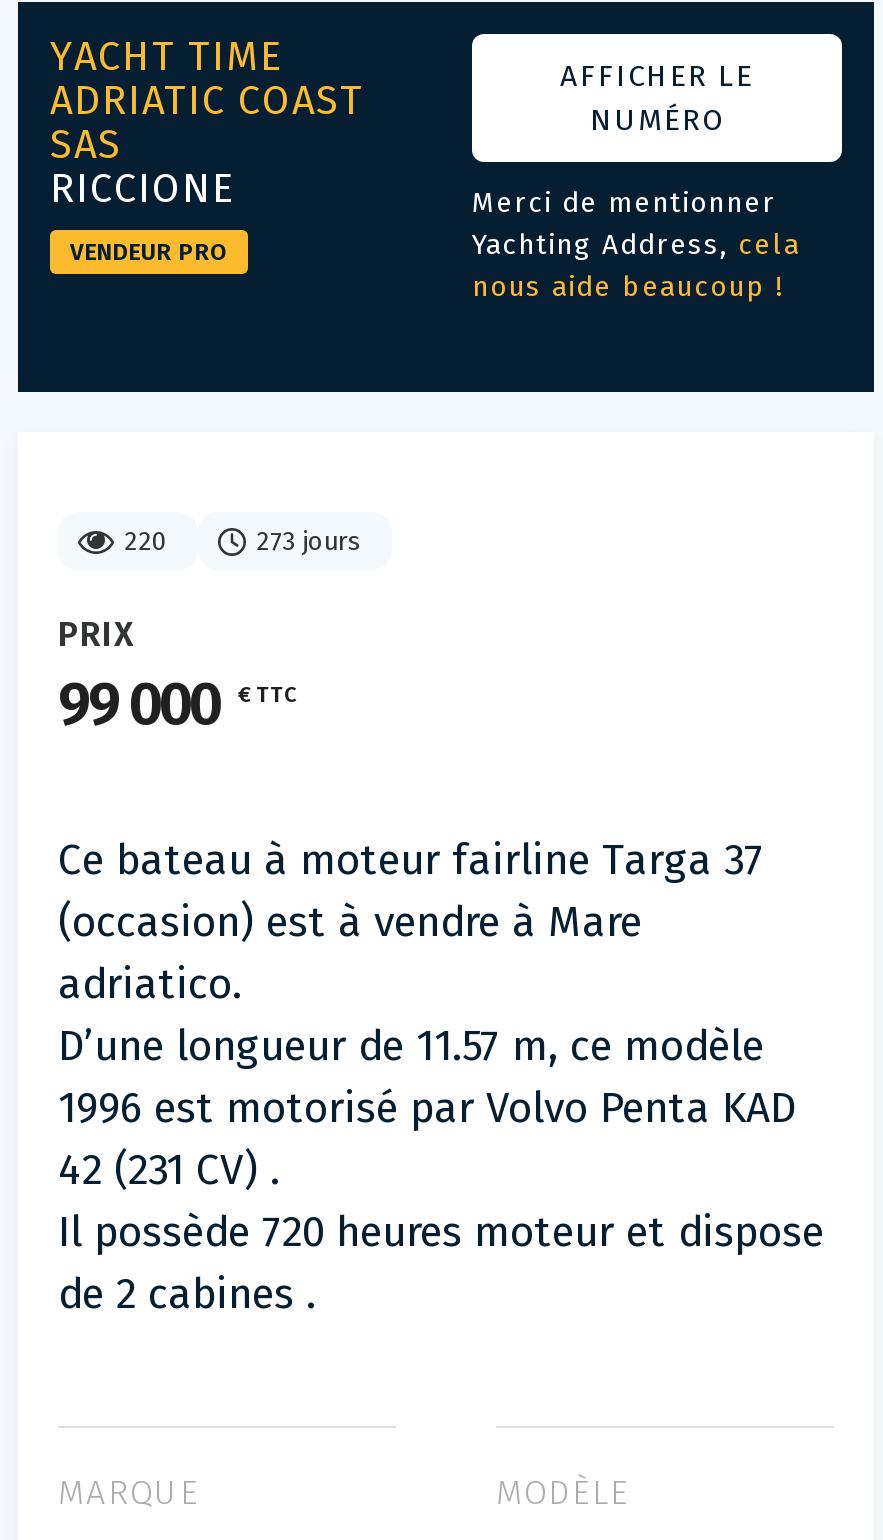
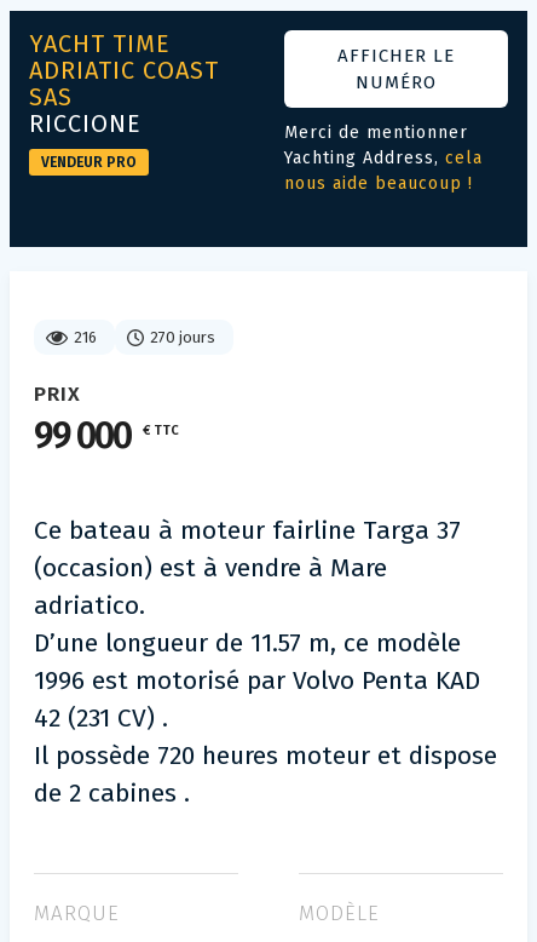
- 220
+ 216

- 273 jours
+ 270 jours
